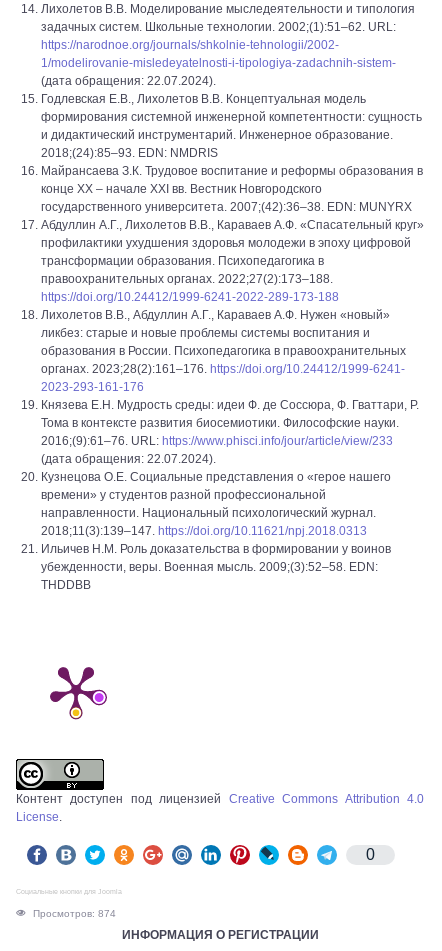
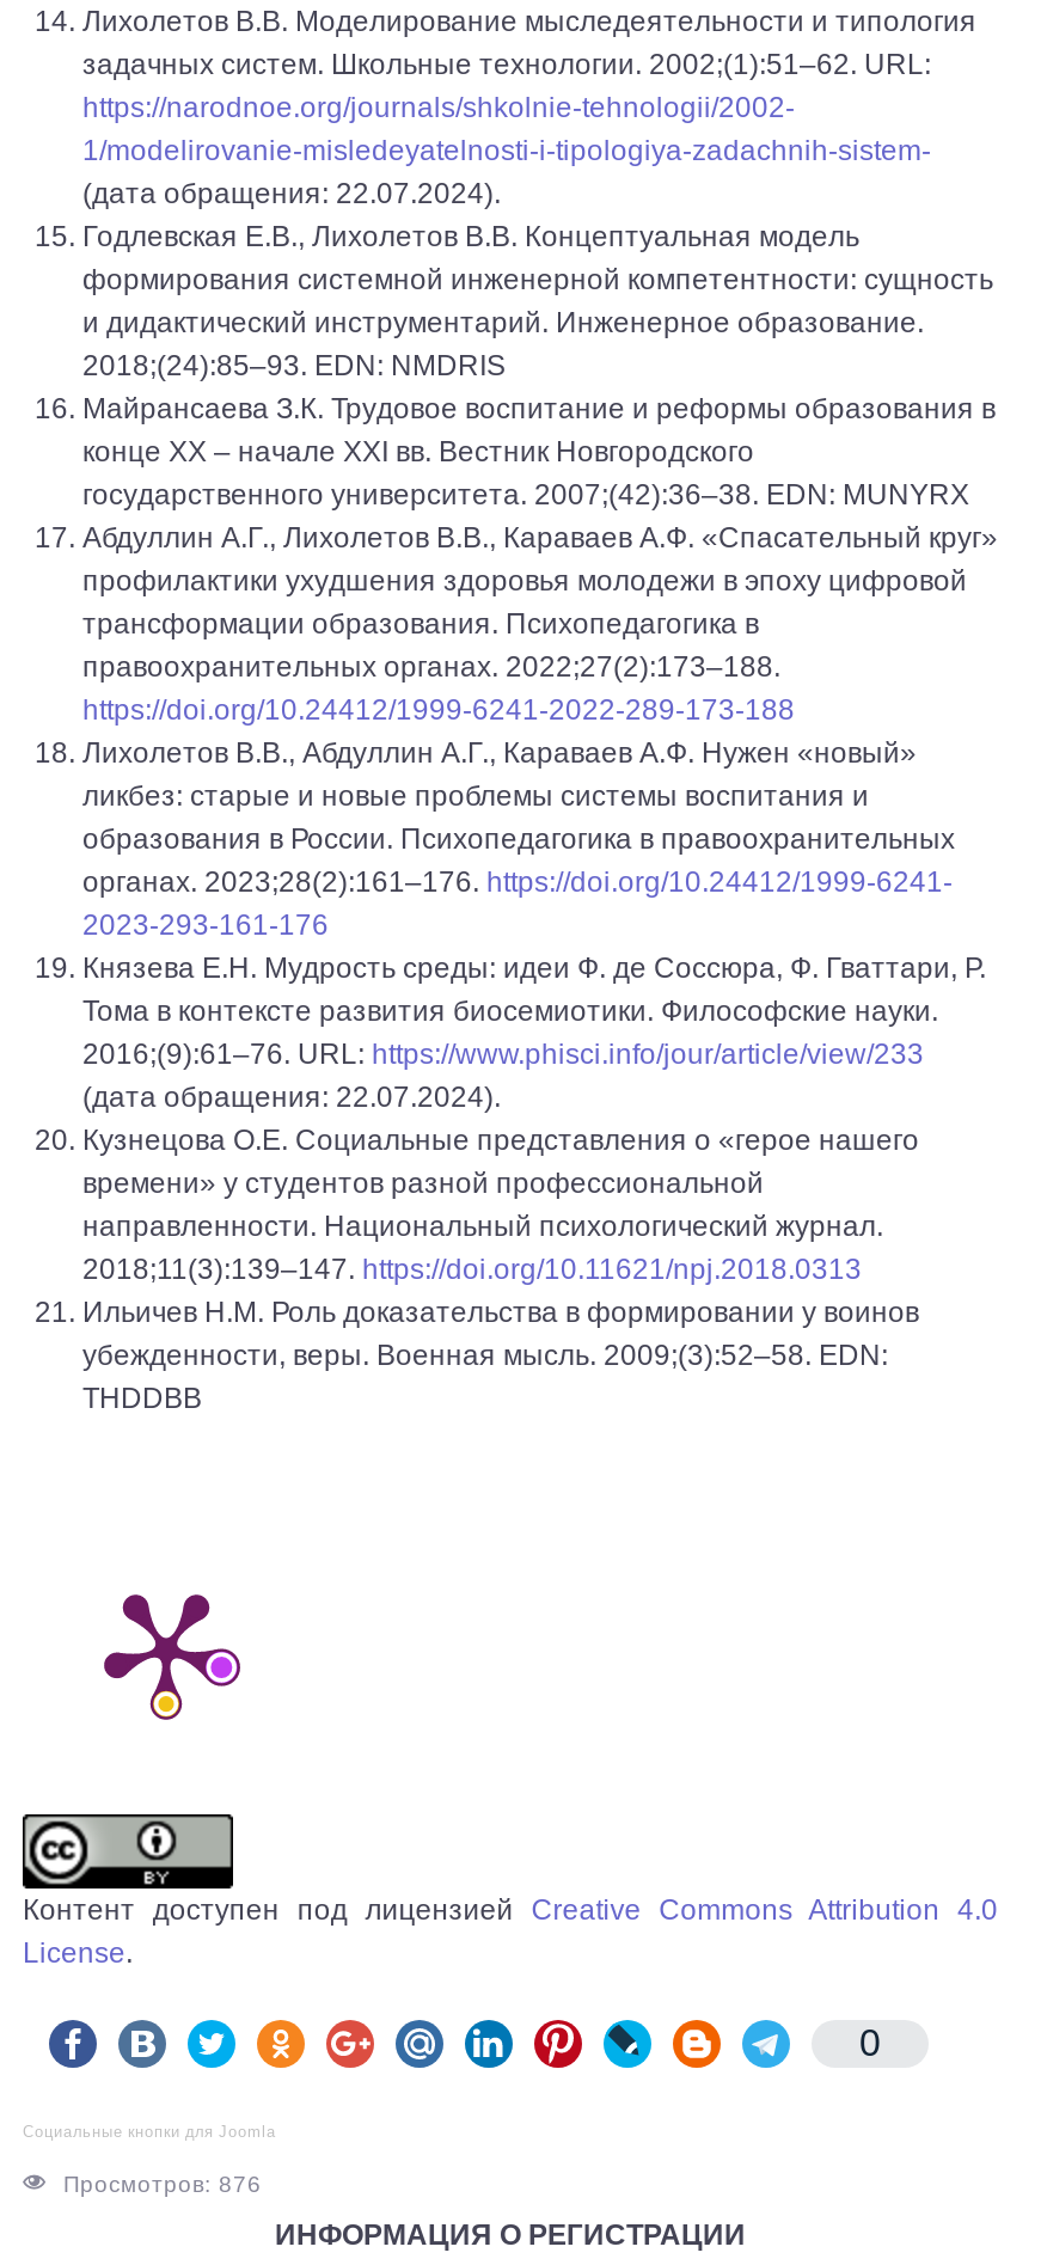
- Просмотров: 874
+ Просмотров: 876
